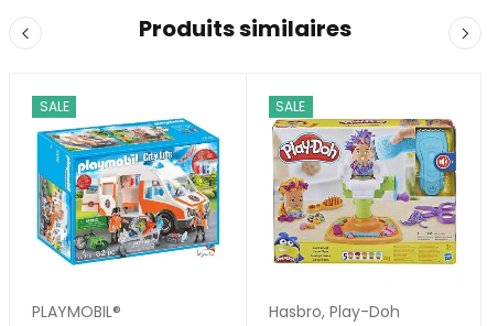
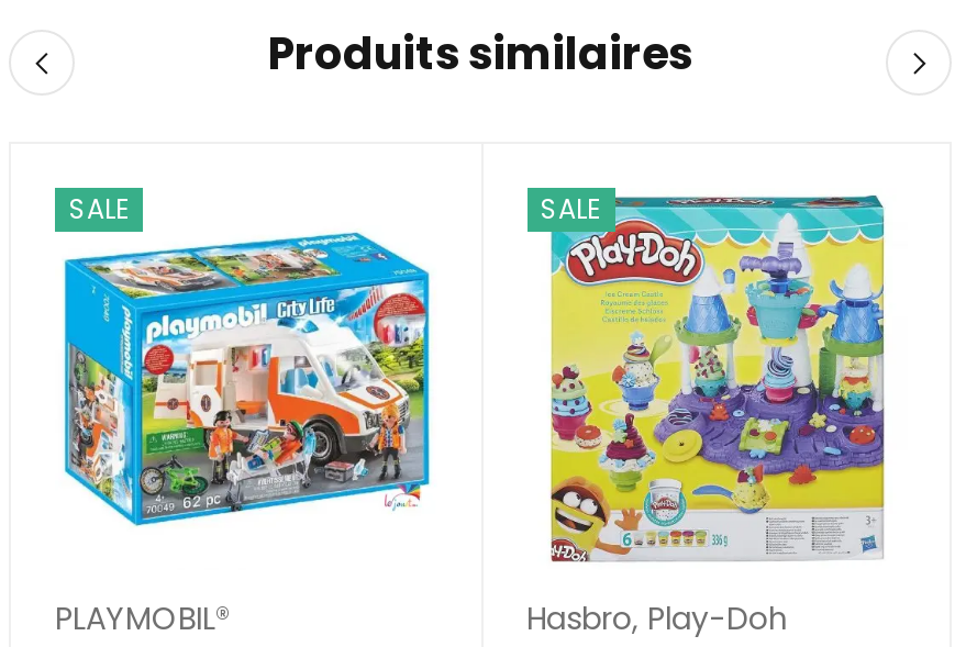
- [image]
+ [image]
